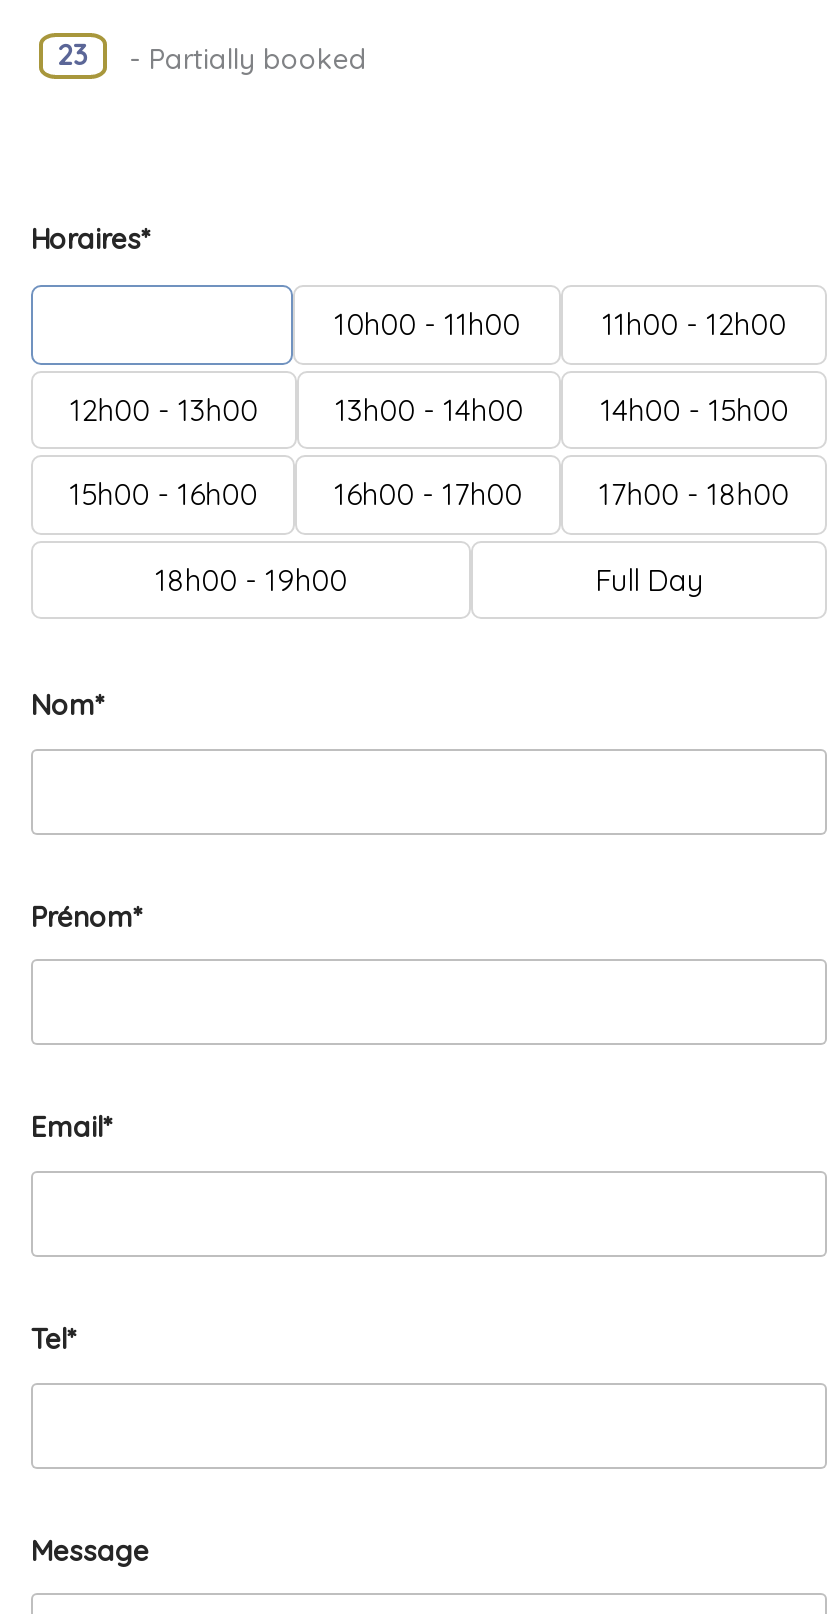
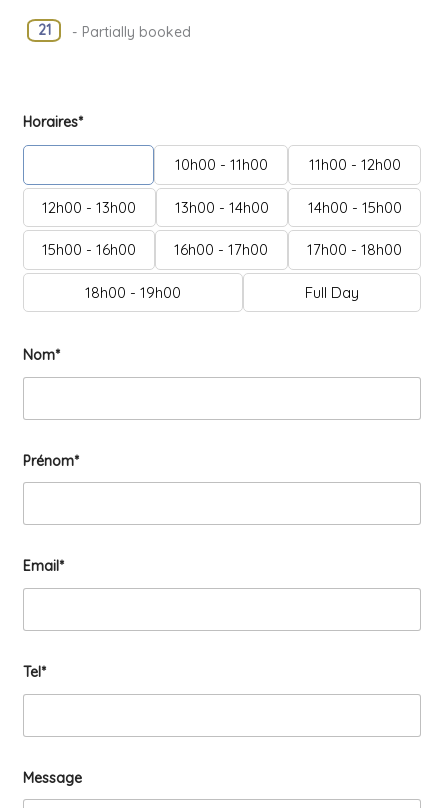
- 23
+ 21
